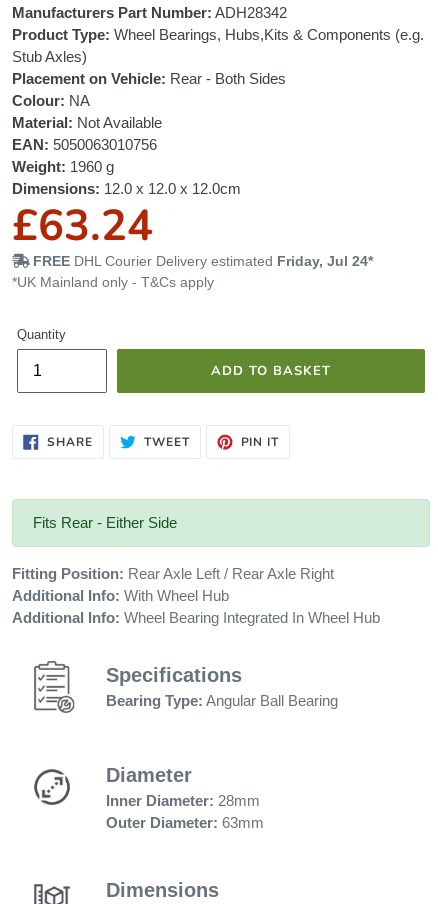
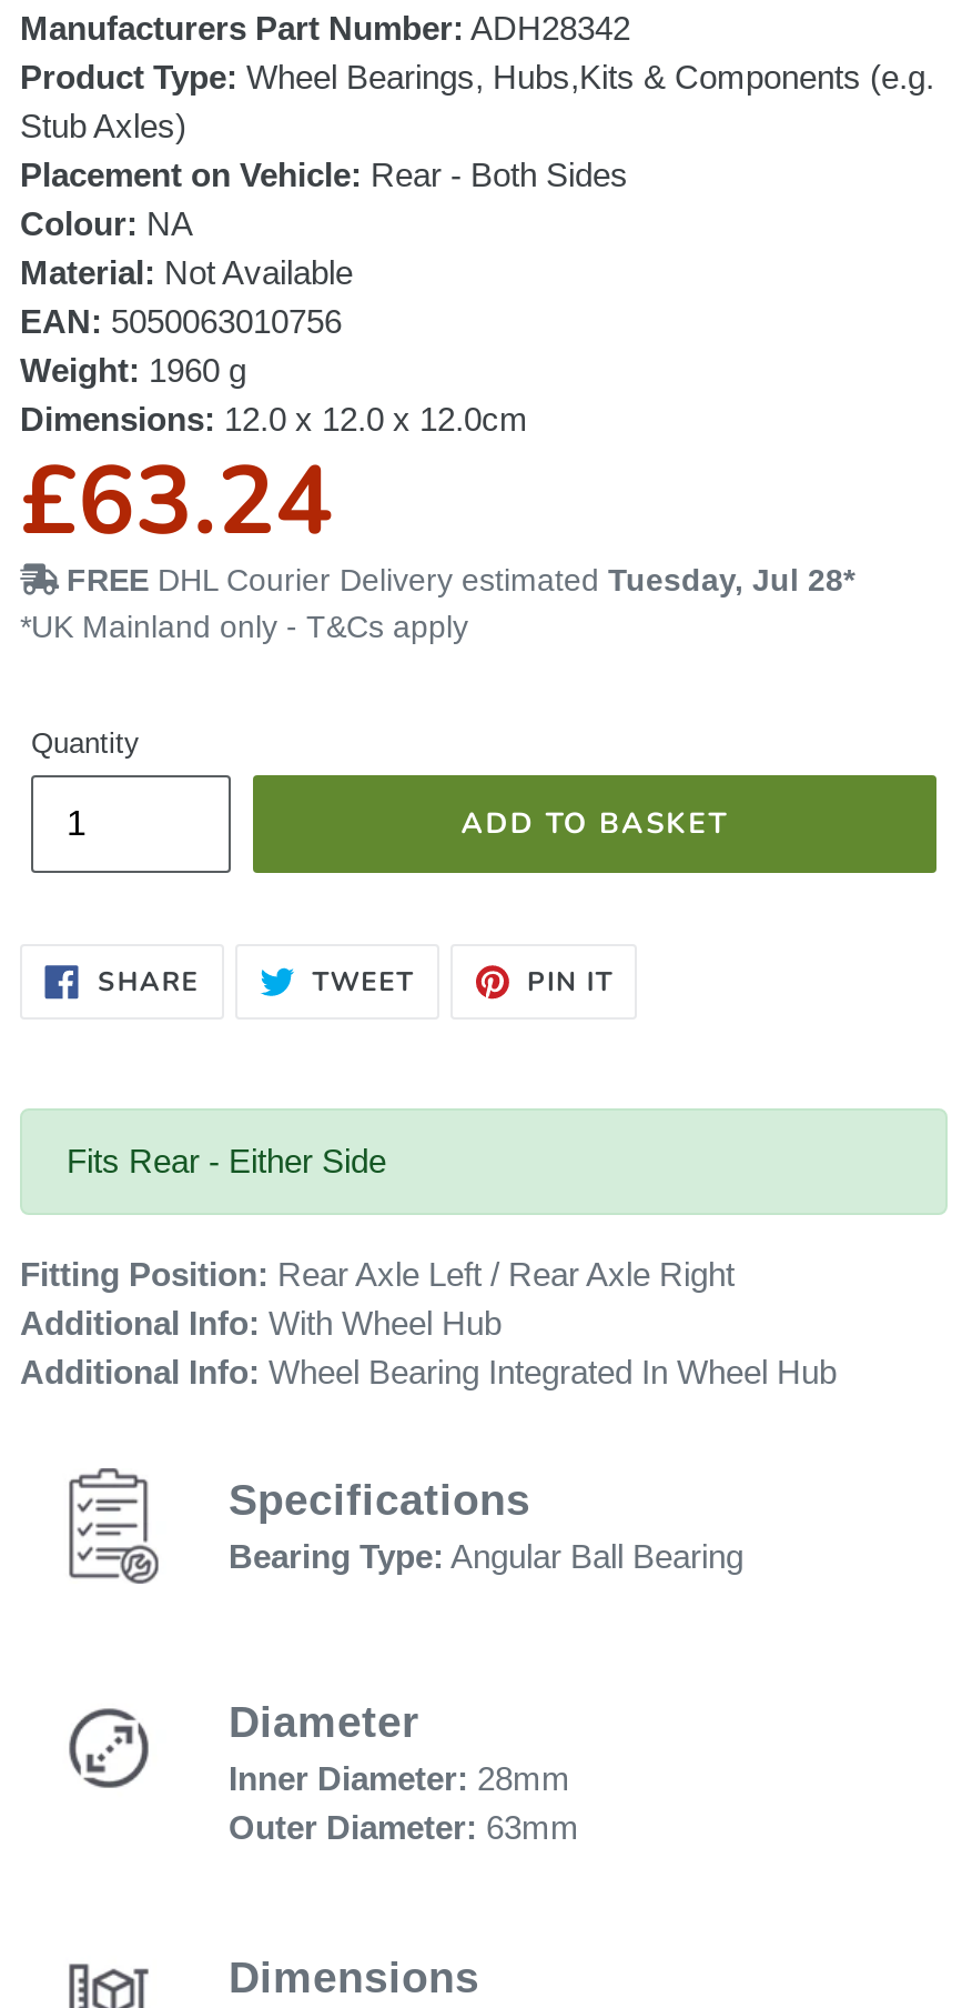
- FREE DHL Courier Delivery estimated Friday, Jul 24*
+ FREE DHL Courier Delivery estimated Tuesday, Jul 28*
